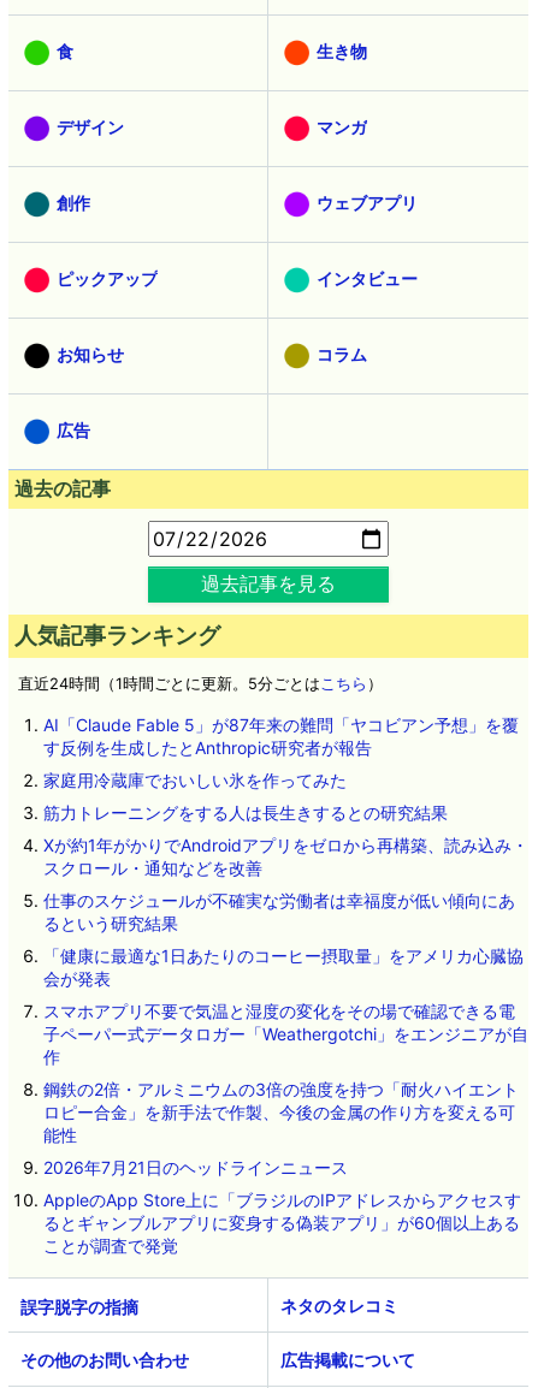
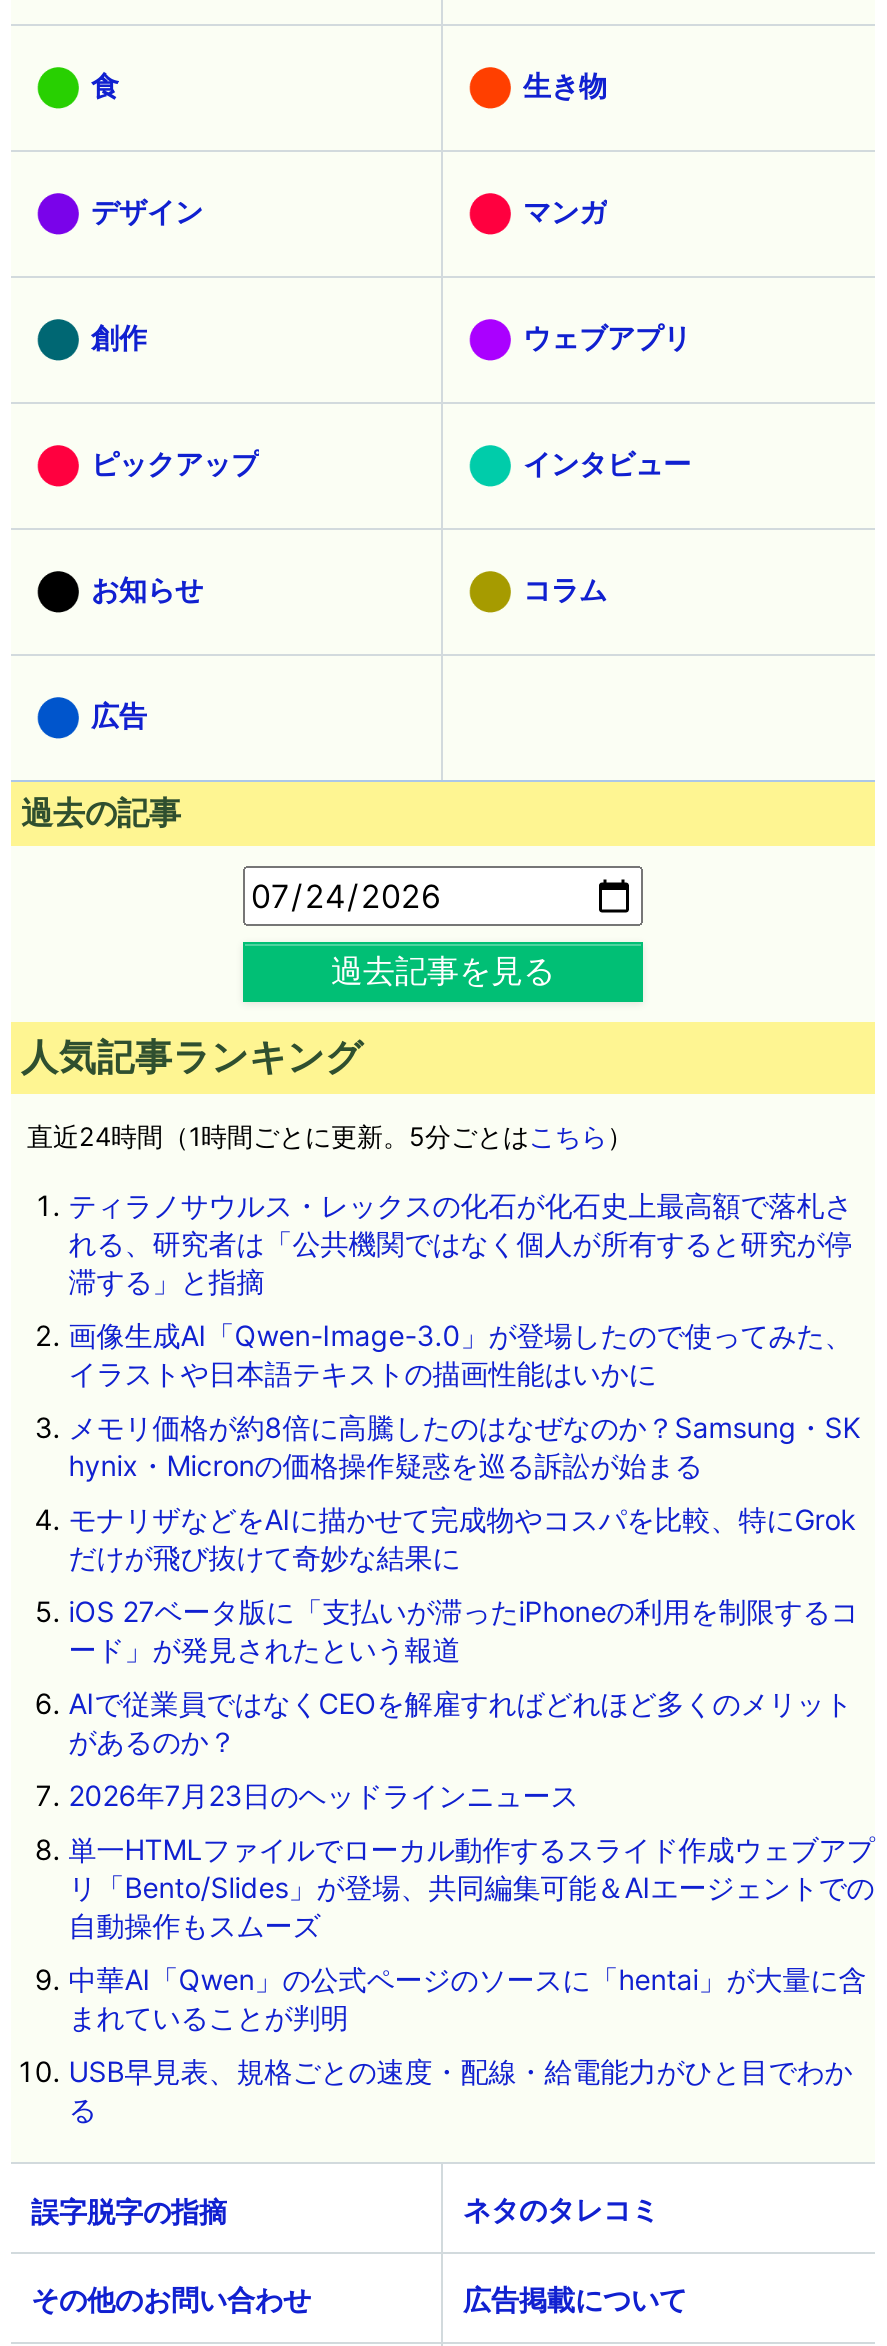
- AI「Claude Fable 5」が87年来の難問「ヤコビアン予想」を覆
- す反例を生成したとAnthropic研究者が報告
+ ティラノサウルス・レックスの化石が化石史上最高額で落札さ
+ れる、研究者は「公共機関ではなく個人が所有すると研究が停
+ 滞する」と指摘

- 家庭用冷蔵庫でおいしい氷を作ってみた
+ 画像生成AI「Qwen-Image-3.0」が登場したので使ってみた、
+ イラストや日本語テキストの描画性能はいかに

- 筋力トレーニングをする人は長生きするとの研究結果
+ メモリ価格が約8倍に高騰したのはなぜなのか？Samsung・SK
+ hynix・Micronの価格操作疑惑を巡る訴訟が始まる

- Xが約1年がかりでAndroidアプリをゼロから再構築、読み込み・
- スクロール・通知などを改善
+ モナリザなどをAIに描かせて完成物やコスパを比較、特にGrok
+ だけが飛び抜けて奇妙な結果に

- 仕事のスケジュールが不確実な労働者は幸福度が低い傾向にあ
- るという研究結果
+ iOS 27ベータ版に「支払いが滞ったiPhoneの利用を制限するコ
+ ード」が発見されたという報道

- 「健康に最適な1日あたりのコーヒー摂取量」をアメリカ心臓協
- 会が発表
+ AIで従業員ではなくCEOを解雇すればどれほど多くのメリット
+ があるのか？

- スマホアプリ不要で気温と湿度の変化をその場で確認できる電
- 子ペーパー式データロガー「Weathergotchi」をエンジニアが自
- 作
+ 2026年7月23日のヘッドラインニュース

- 鋼鉄の2倍・アルミニウムの3倍の強度を持つ「耐火ハイエント
- ロピー合金」を新手法で作製、今後の金属の作り方を変える可
- 能性
+ 単一HTMLファイルでローカル動作するスライド作成ウェブアプ
+ リ「Bento/Slides」が登場、共同編集可能＆AIエージェントでの
+ 自動操作もスムーズ

- 2026年7月21日のヘッドラインニュース
+ 中華AI「Qwen」の公式ページのソースに「hentai」が大量に含
+ まれていることが判明

- AppleのApp Store上に「ブラジルのIPアドレスからアクセスす
- るとギャンブルアプリに変身する偽装アプリ」が60個以上ある
- ことが調査で発覚
+ USB早見表、規格ごとの速度・配線・給電能力がひと目でわか
+ る
